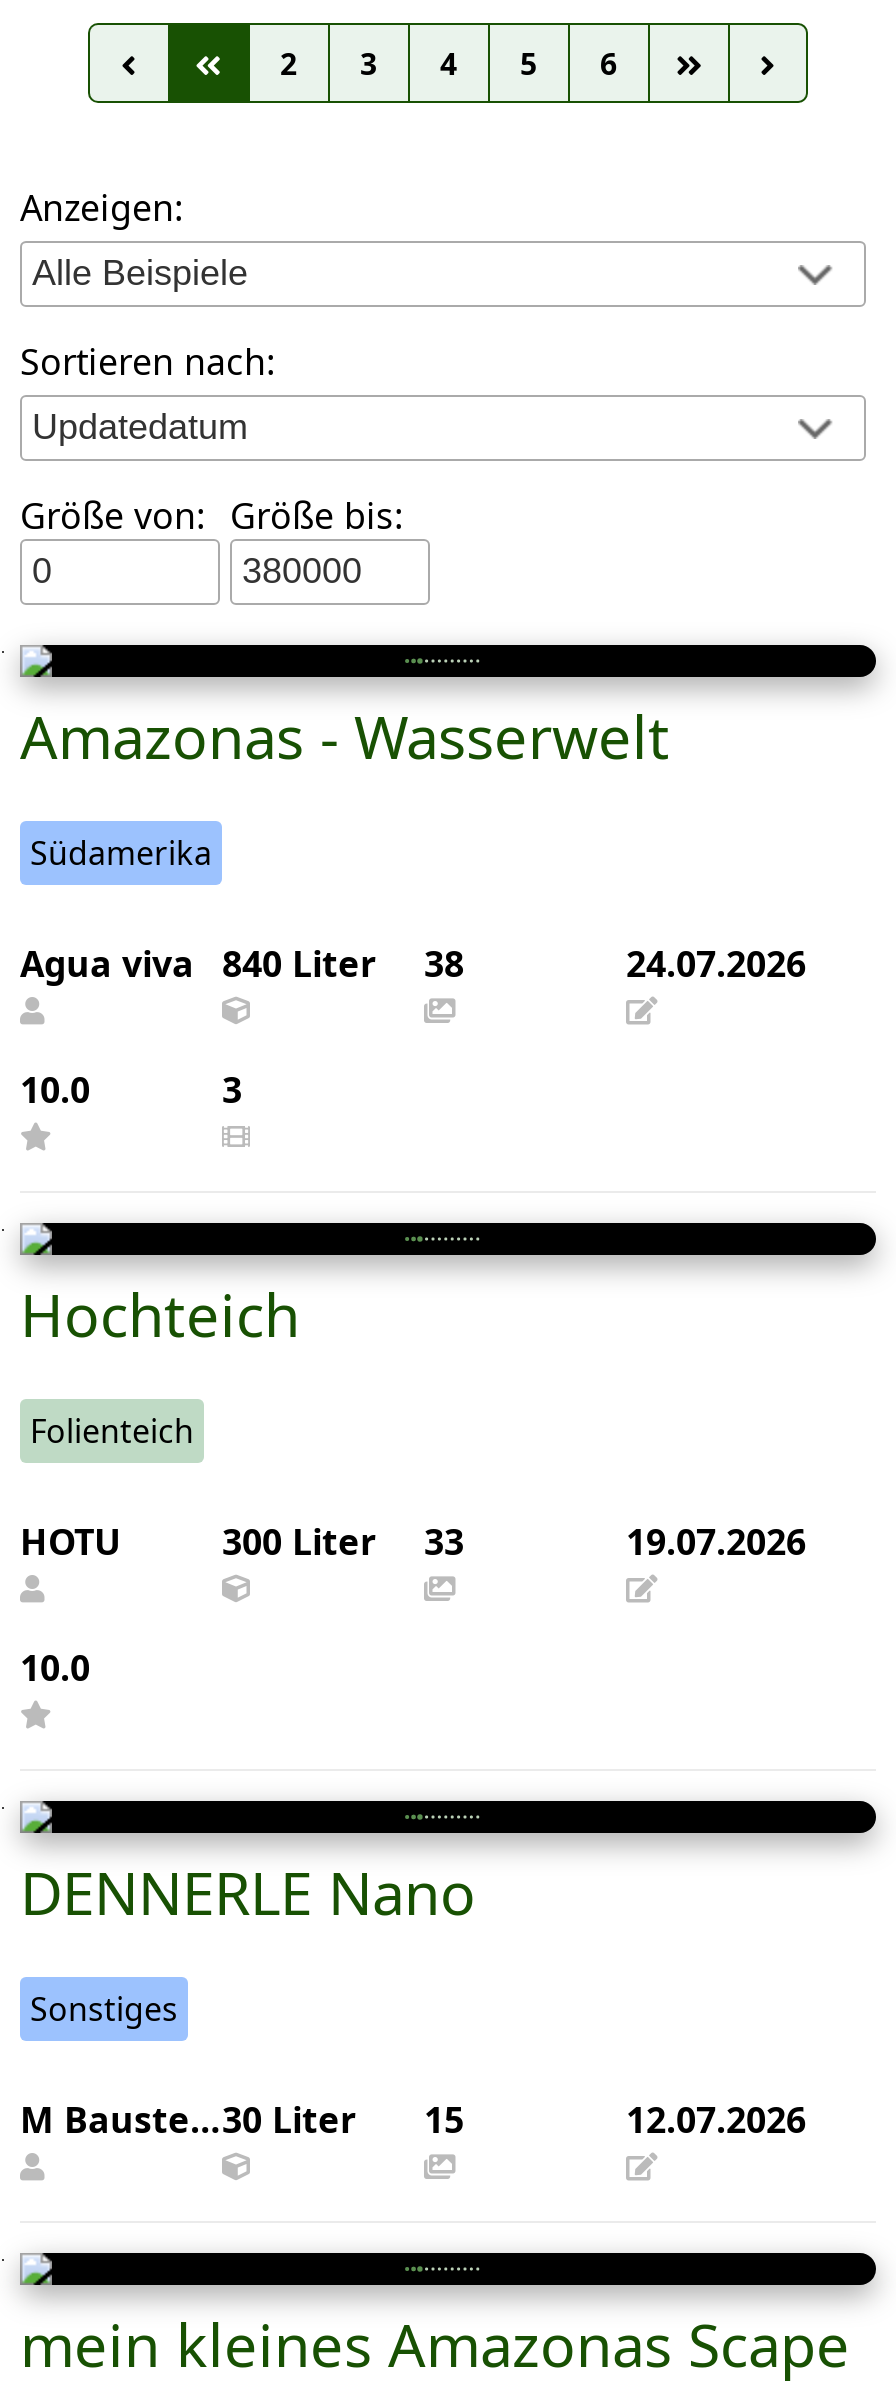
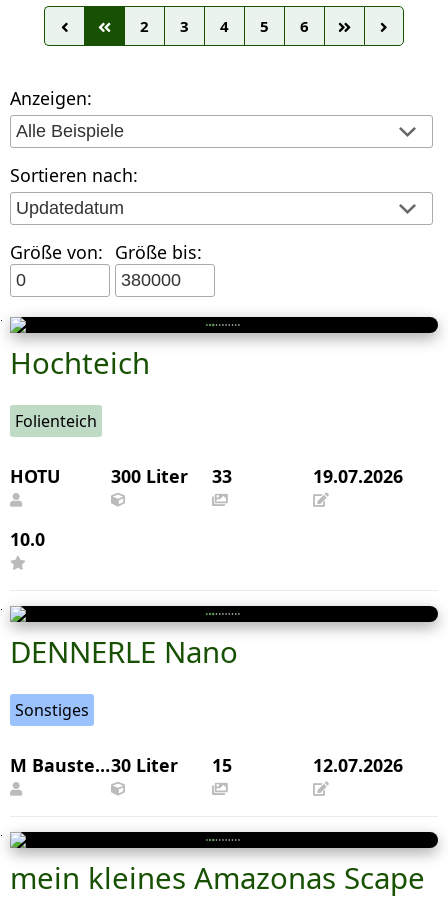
- Amazonas - Wasserwelt
- Südamerika
- Agua viva 840 Liter
- 38
- 24.07.2026
- 10.0
- 3
